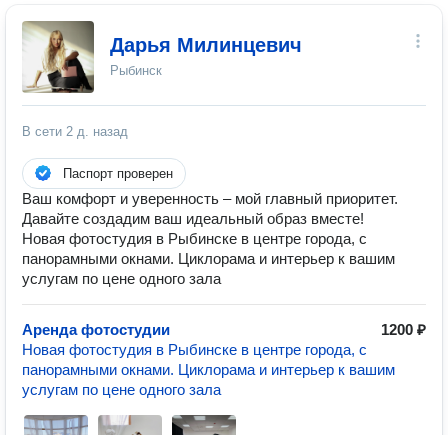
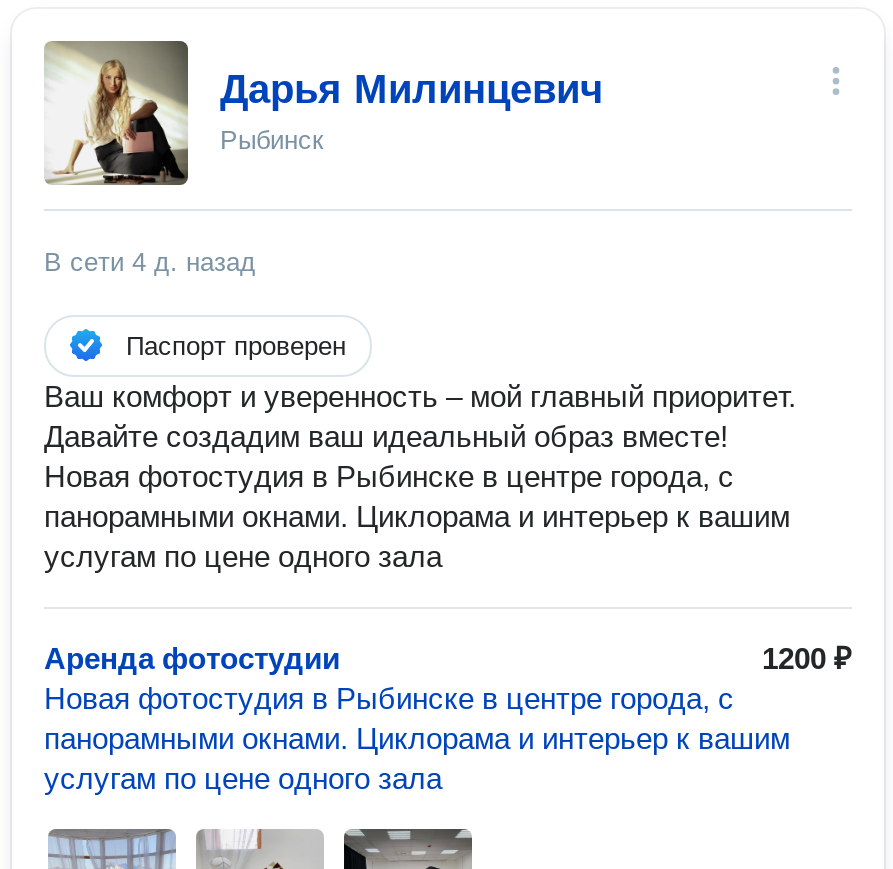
- В сети 2 д. назад
+ В сети 4 д. назад
